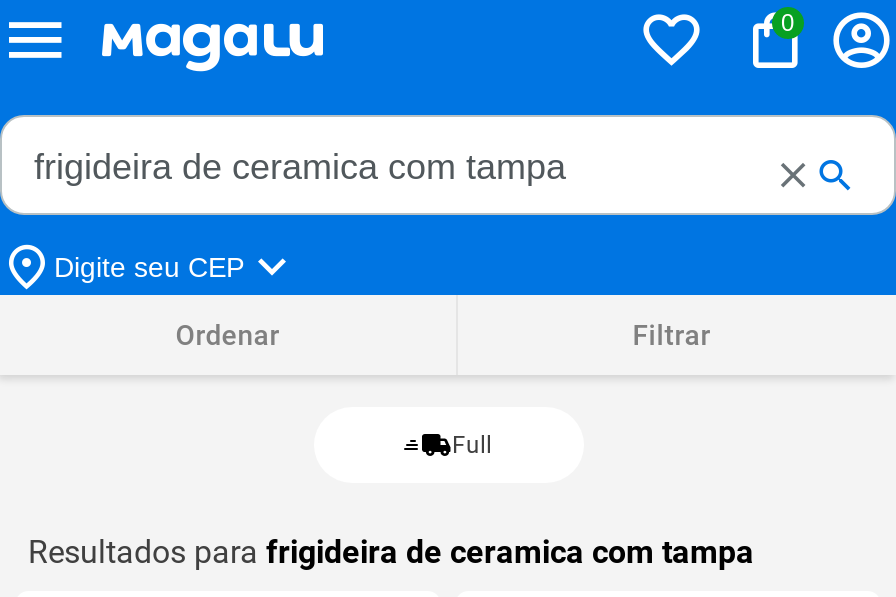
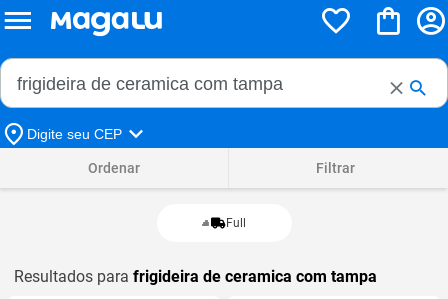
- 0
